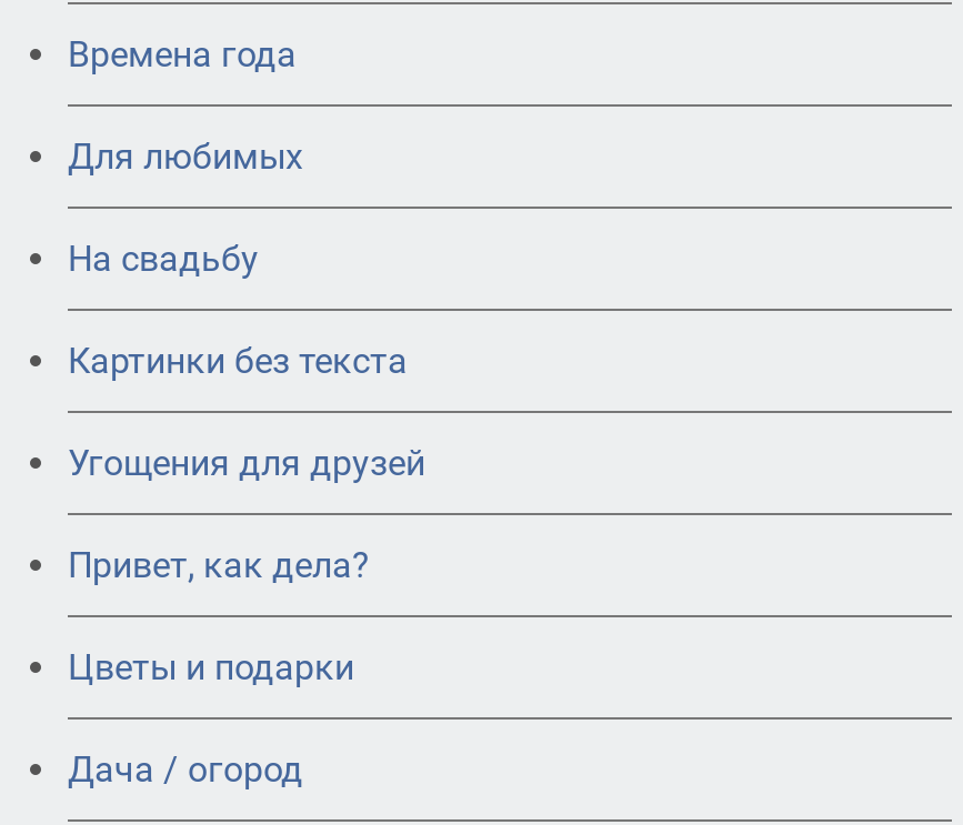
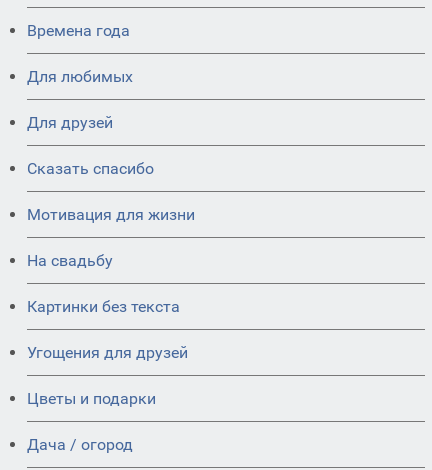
+ Для друзей
+ Сказать спасибо
+ Мотивация для жизни

moved down: На свадьбу | Картинки без текста | Угощения для друзей

- Привет, как дела?
